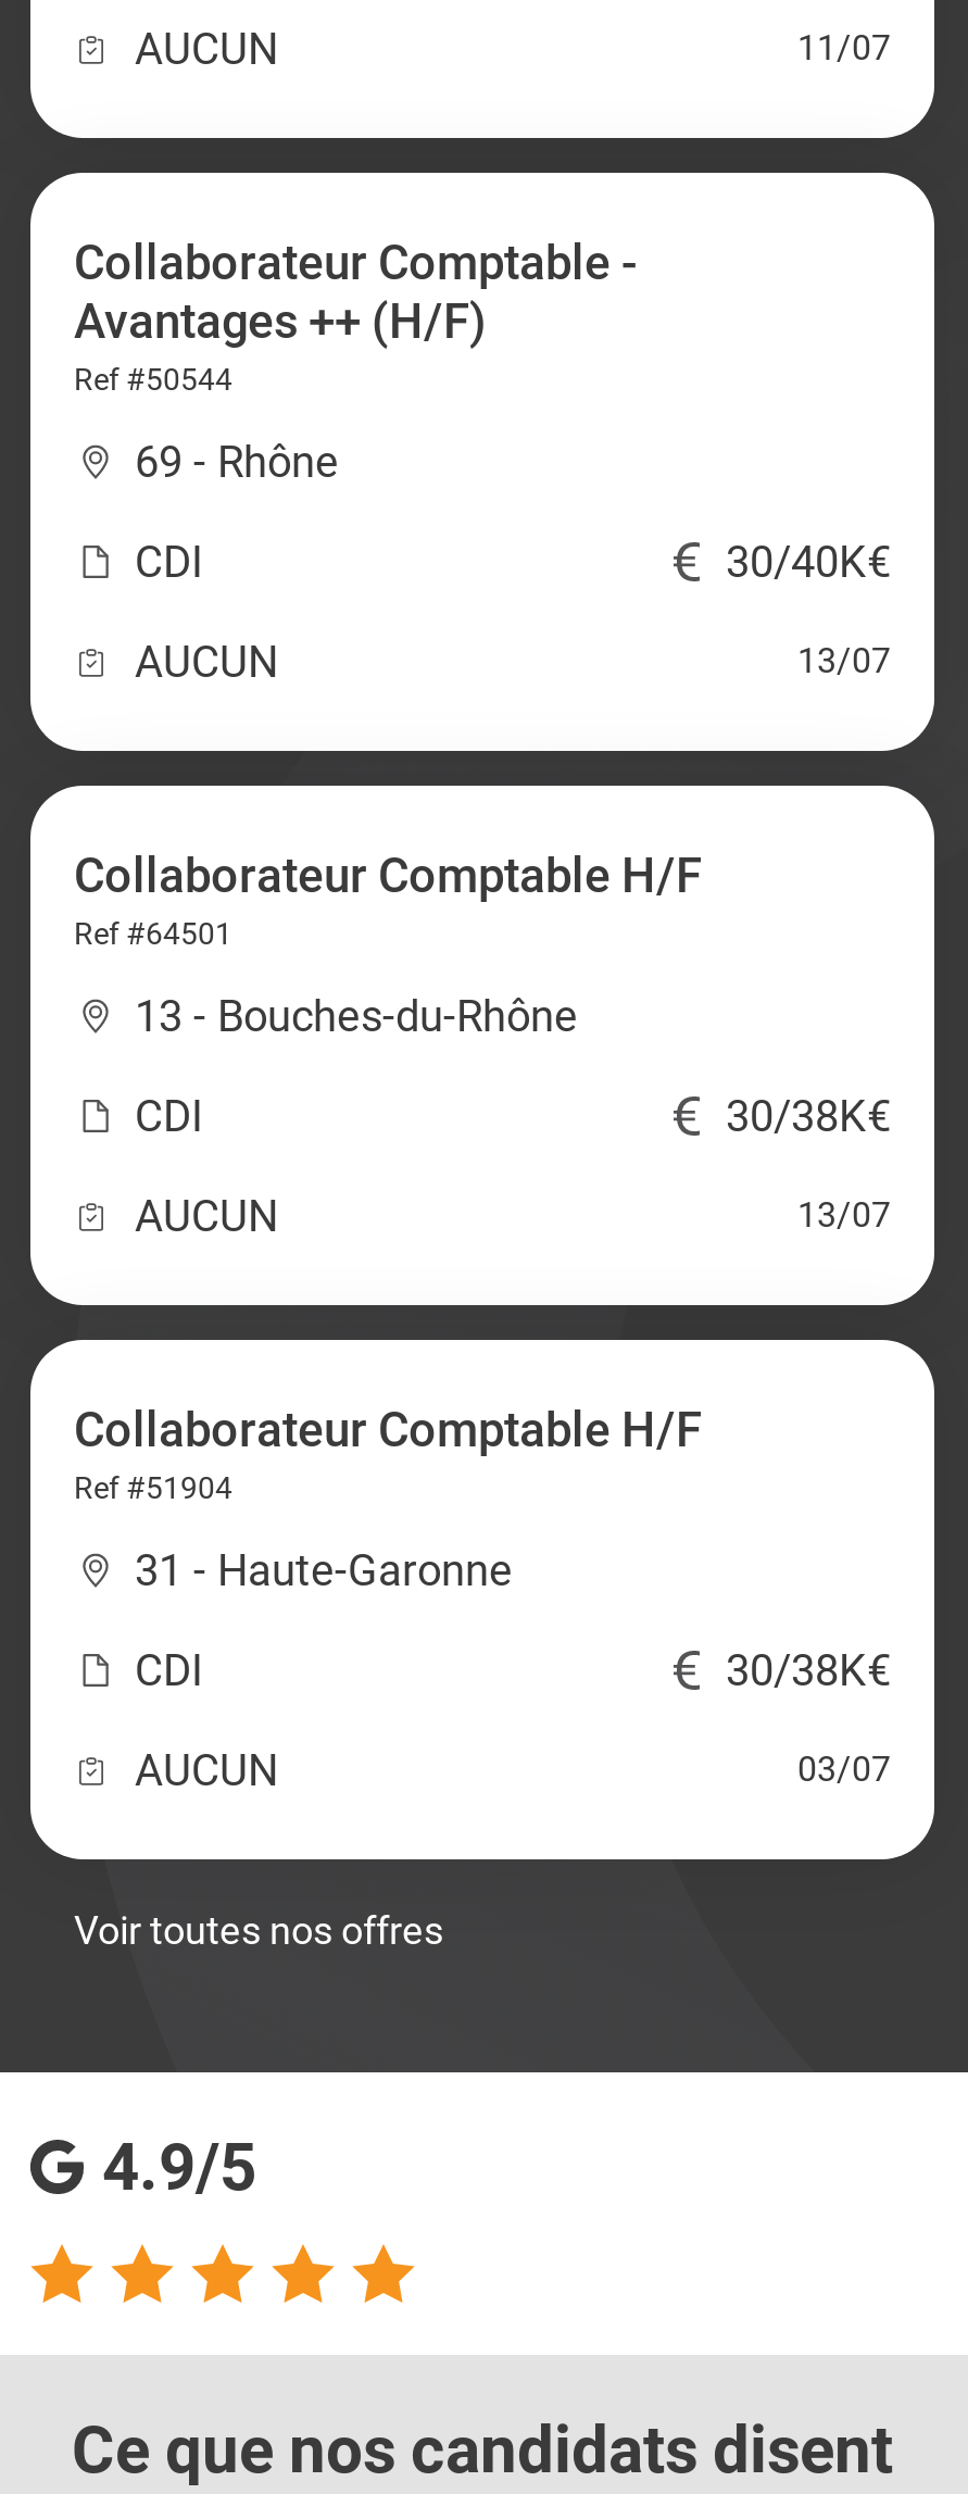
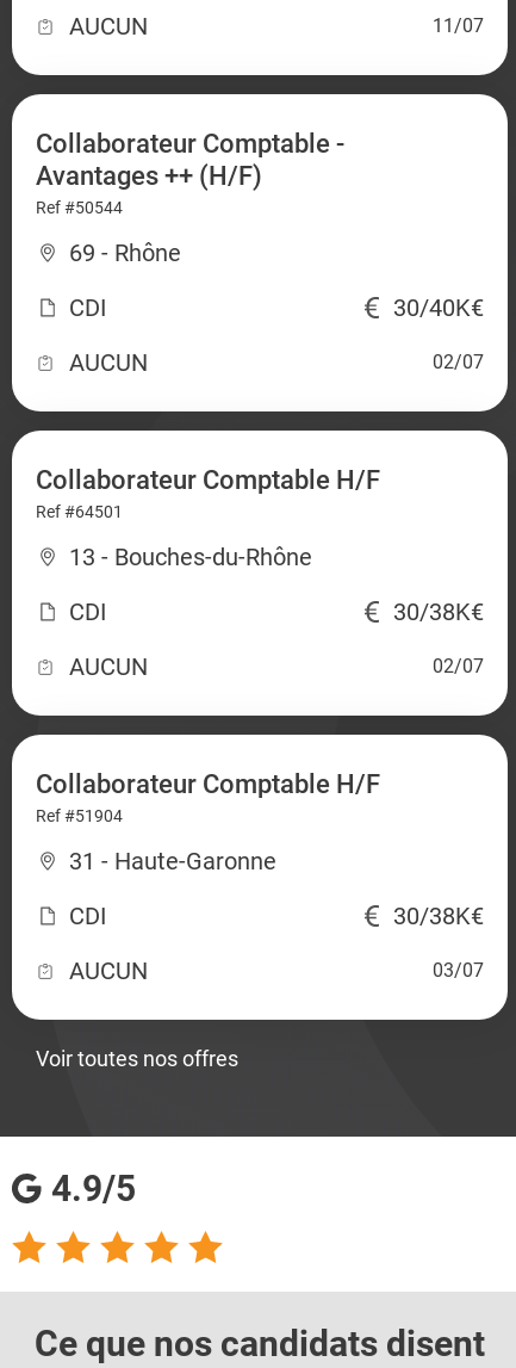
- 13/07
+ 02/07

- 13/07
+ 02/07
